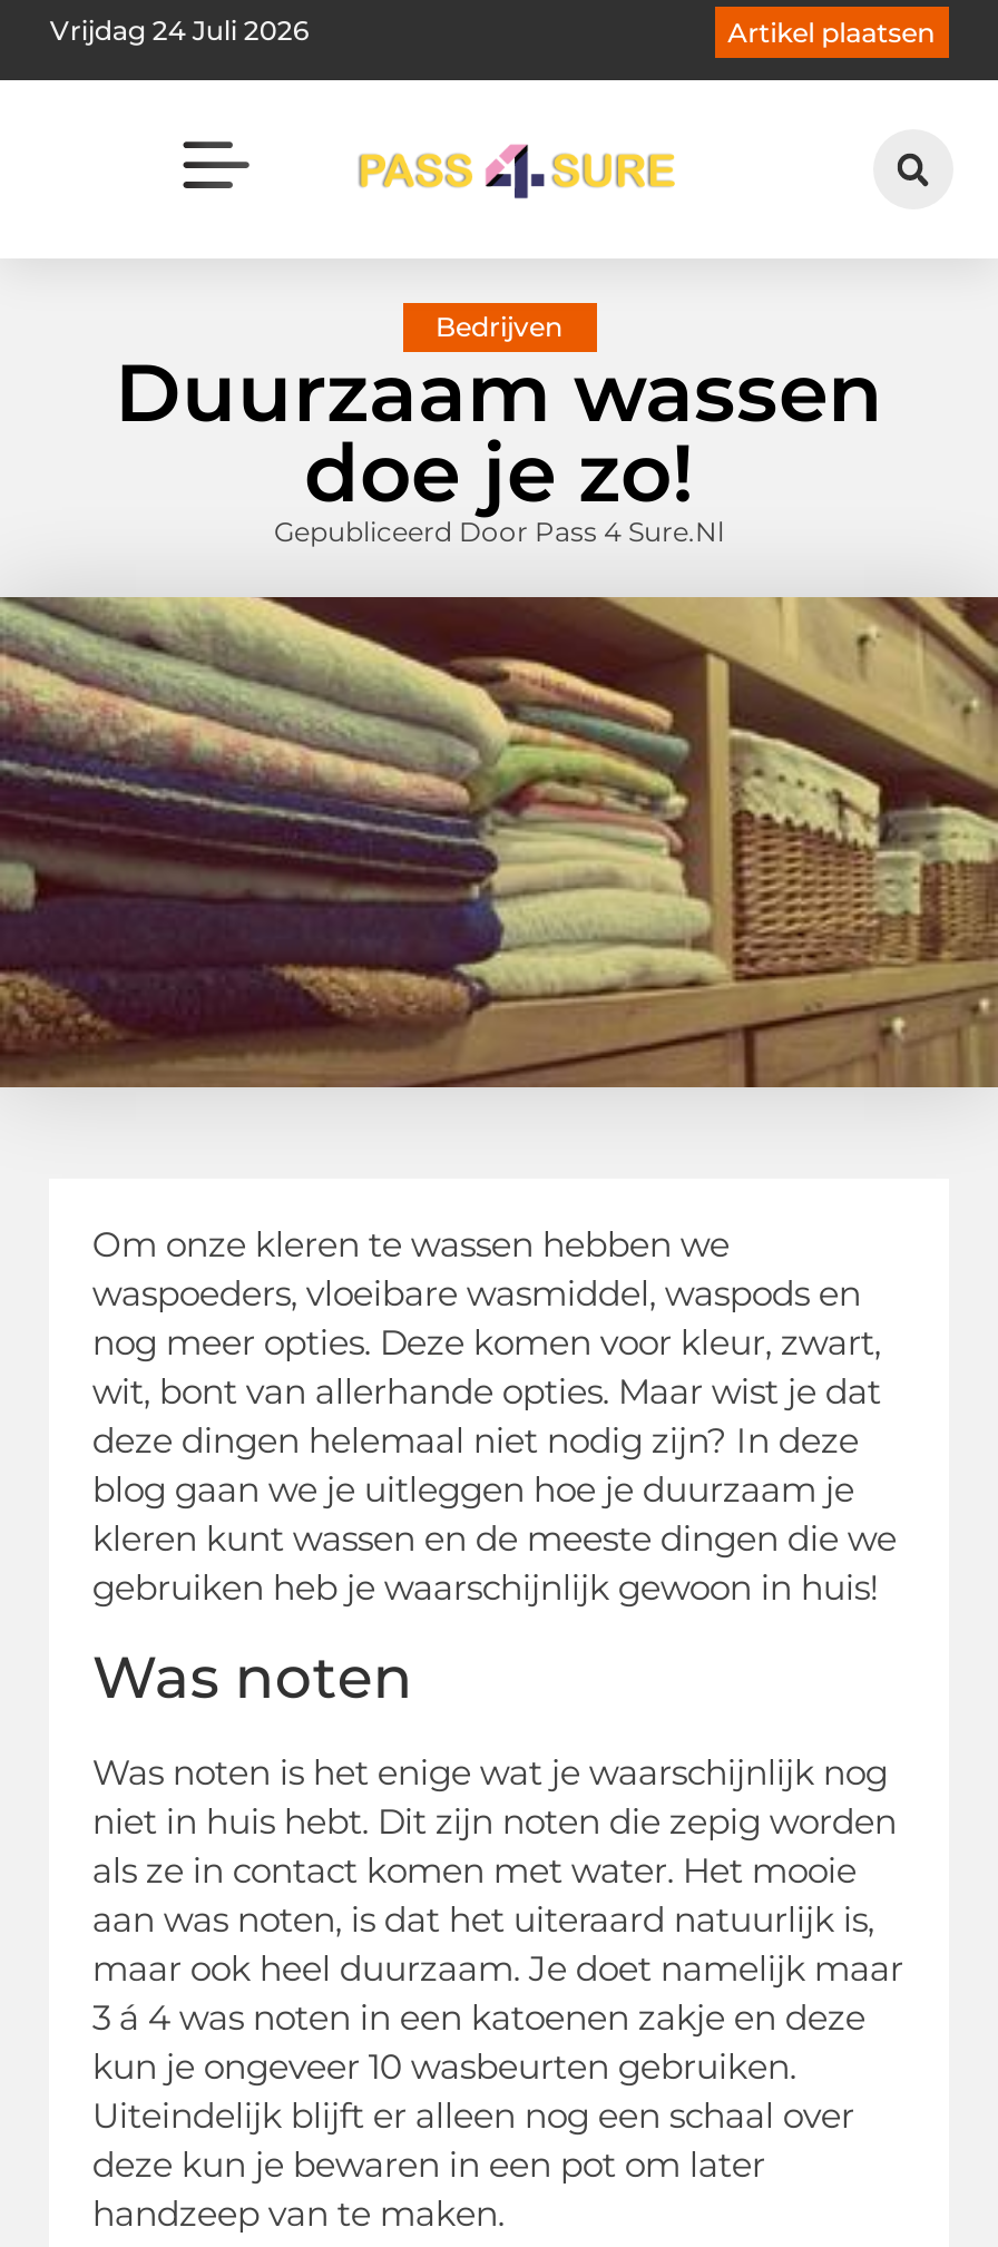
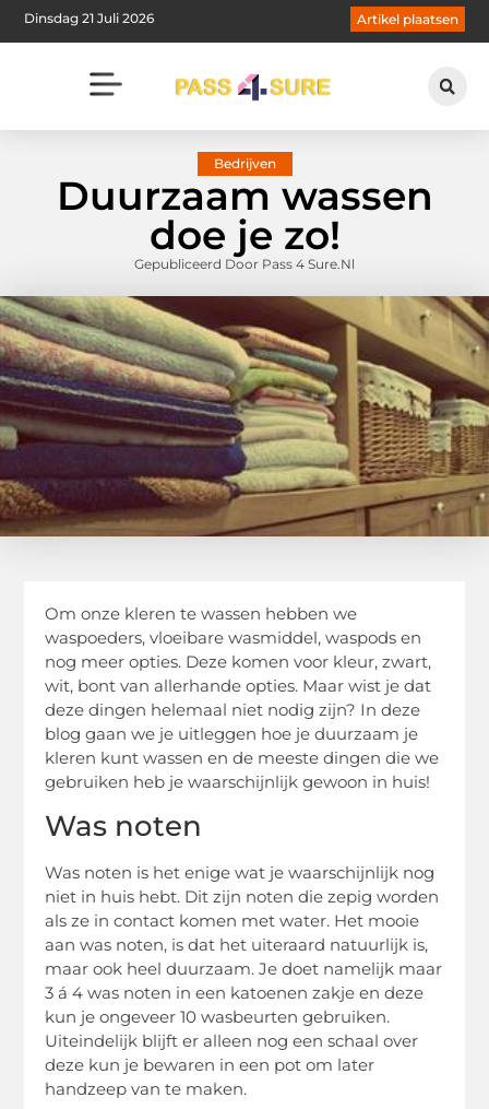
- Vrijdag 24 Juli 2026
+ Dinsdag 21 Juli 2026
